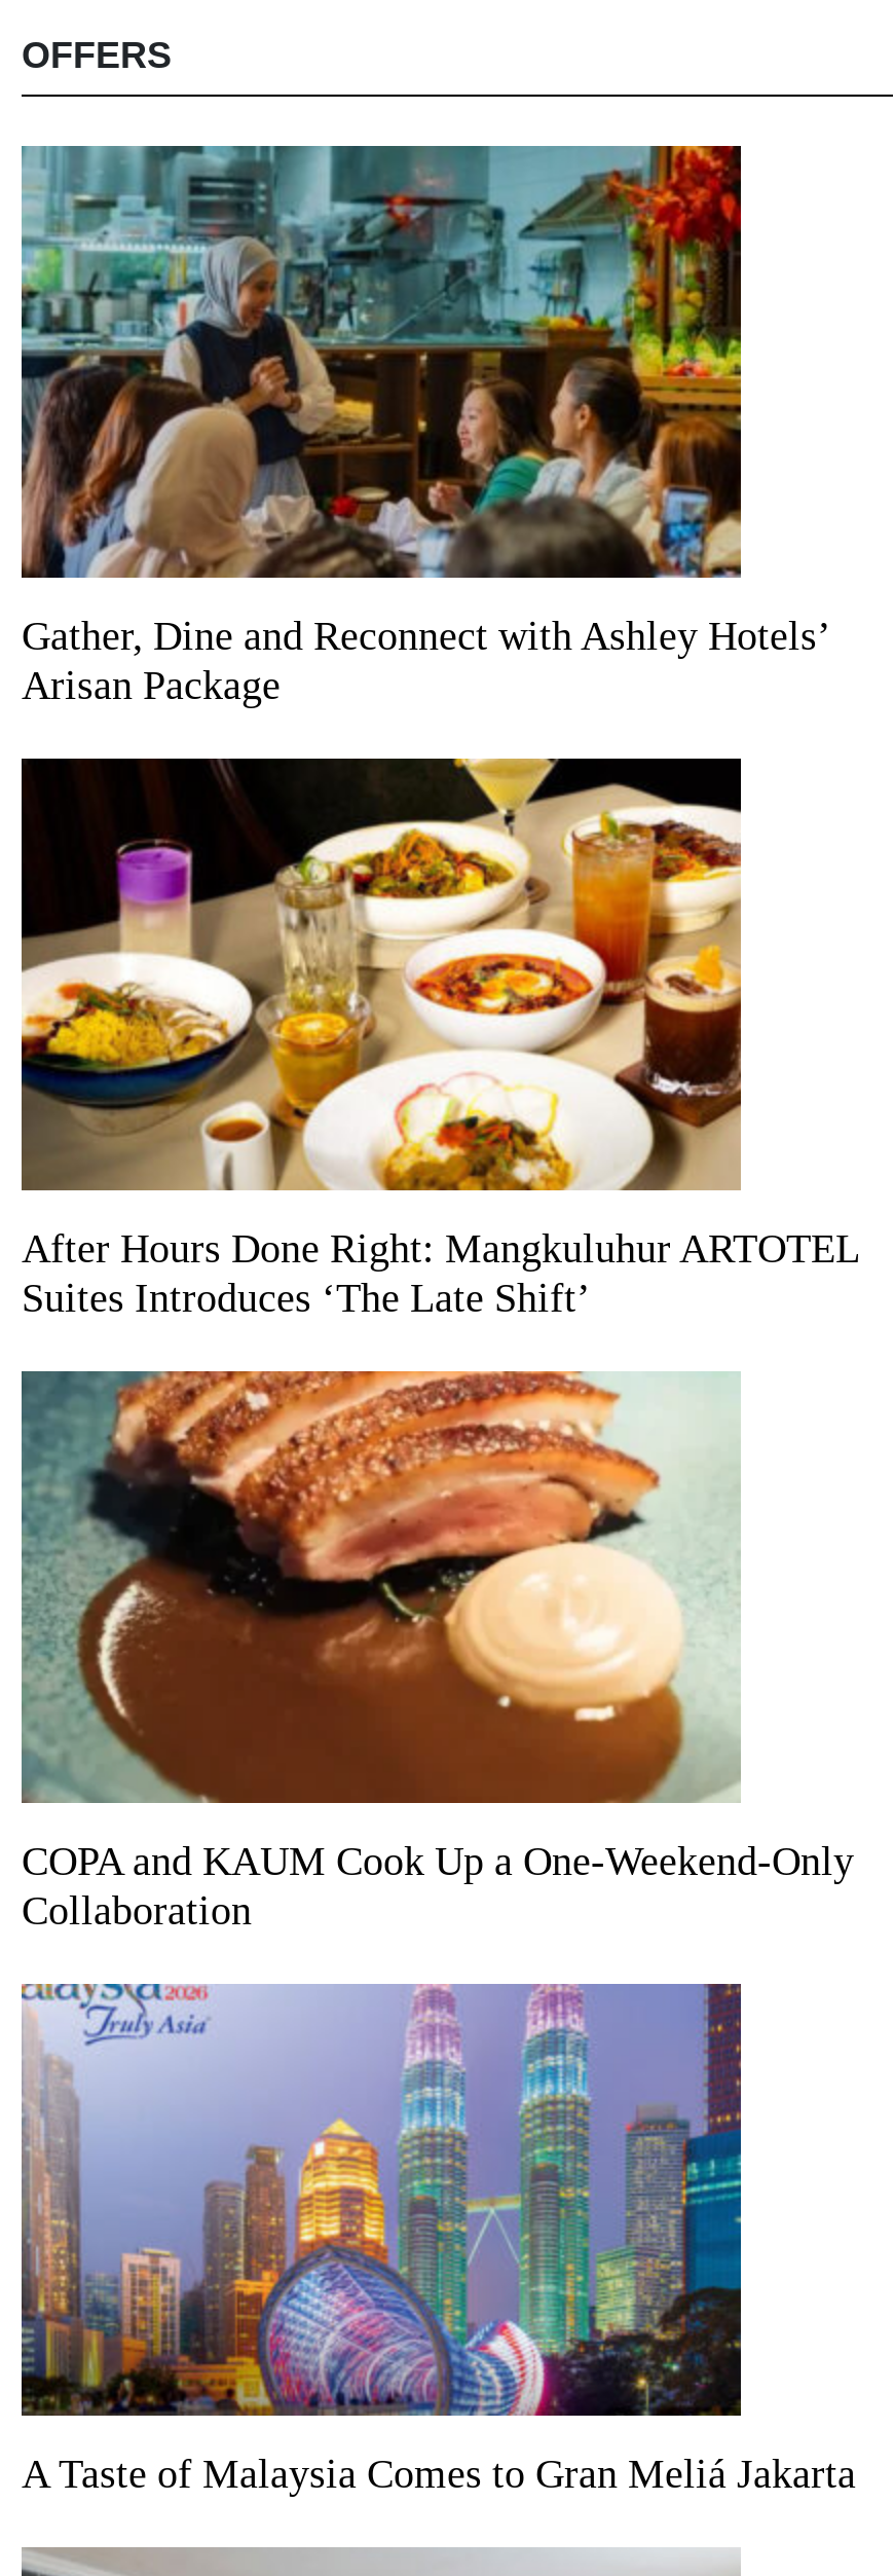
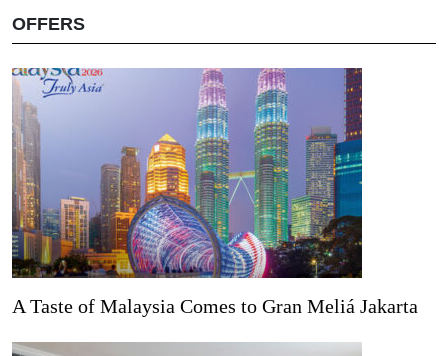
- [image]
- Gather, Dine and Reconnect with Ashley Hotels’
- Arisan Package

- [image]
- After Hours Done Right: Mangkuluhur ARTOTEL
- Suites Introduces ‘The Late Shift’

- [image]
- COPA and KAUM Cook Up a One-Weekend-Only
- Collaboration
